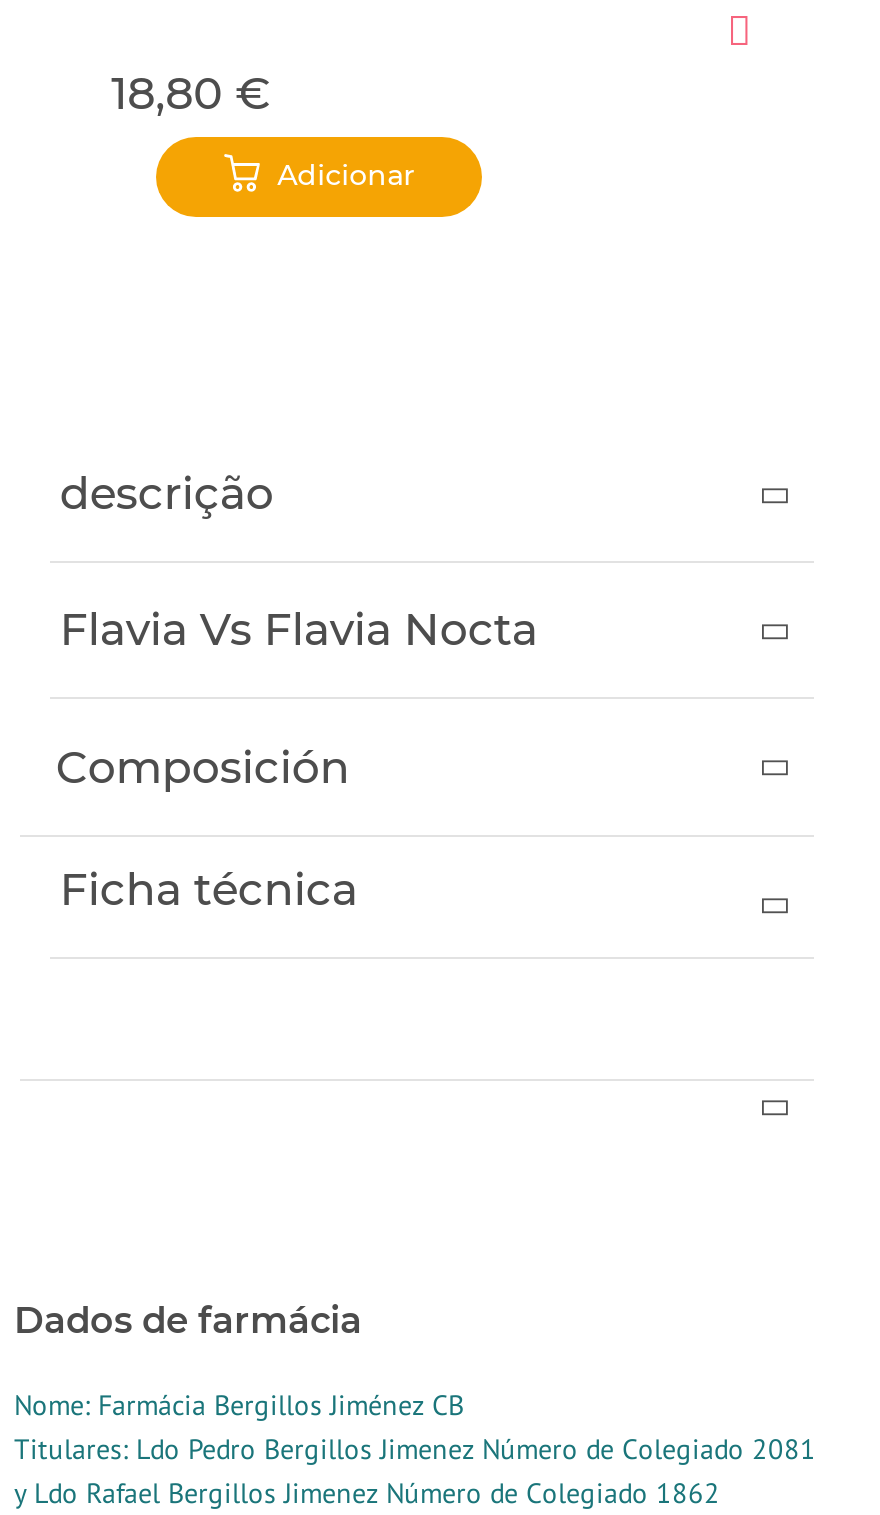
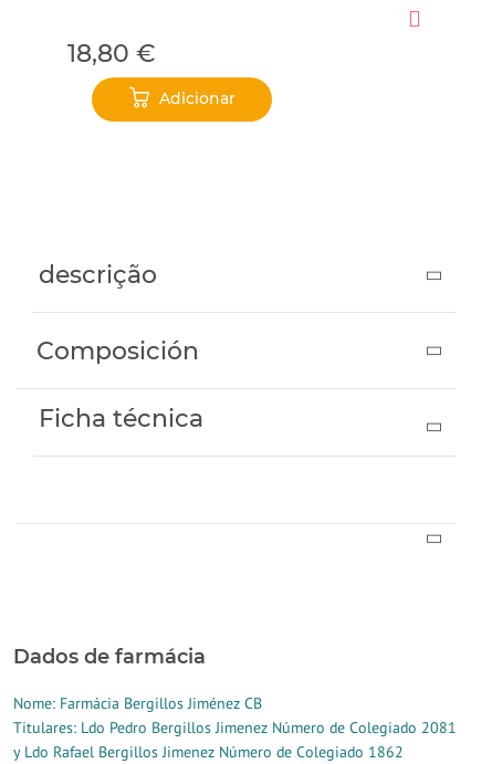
- Flavia Vs Flavia Nocta
